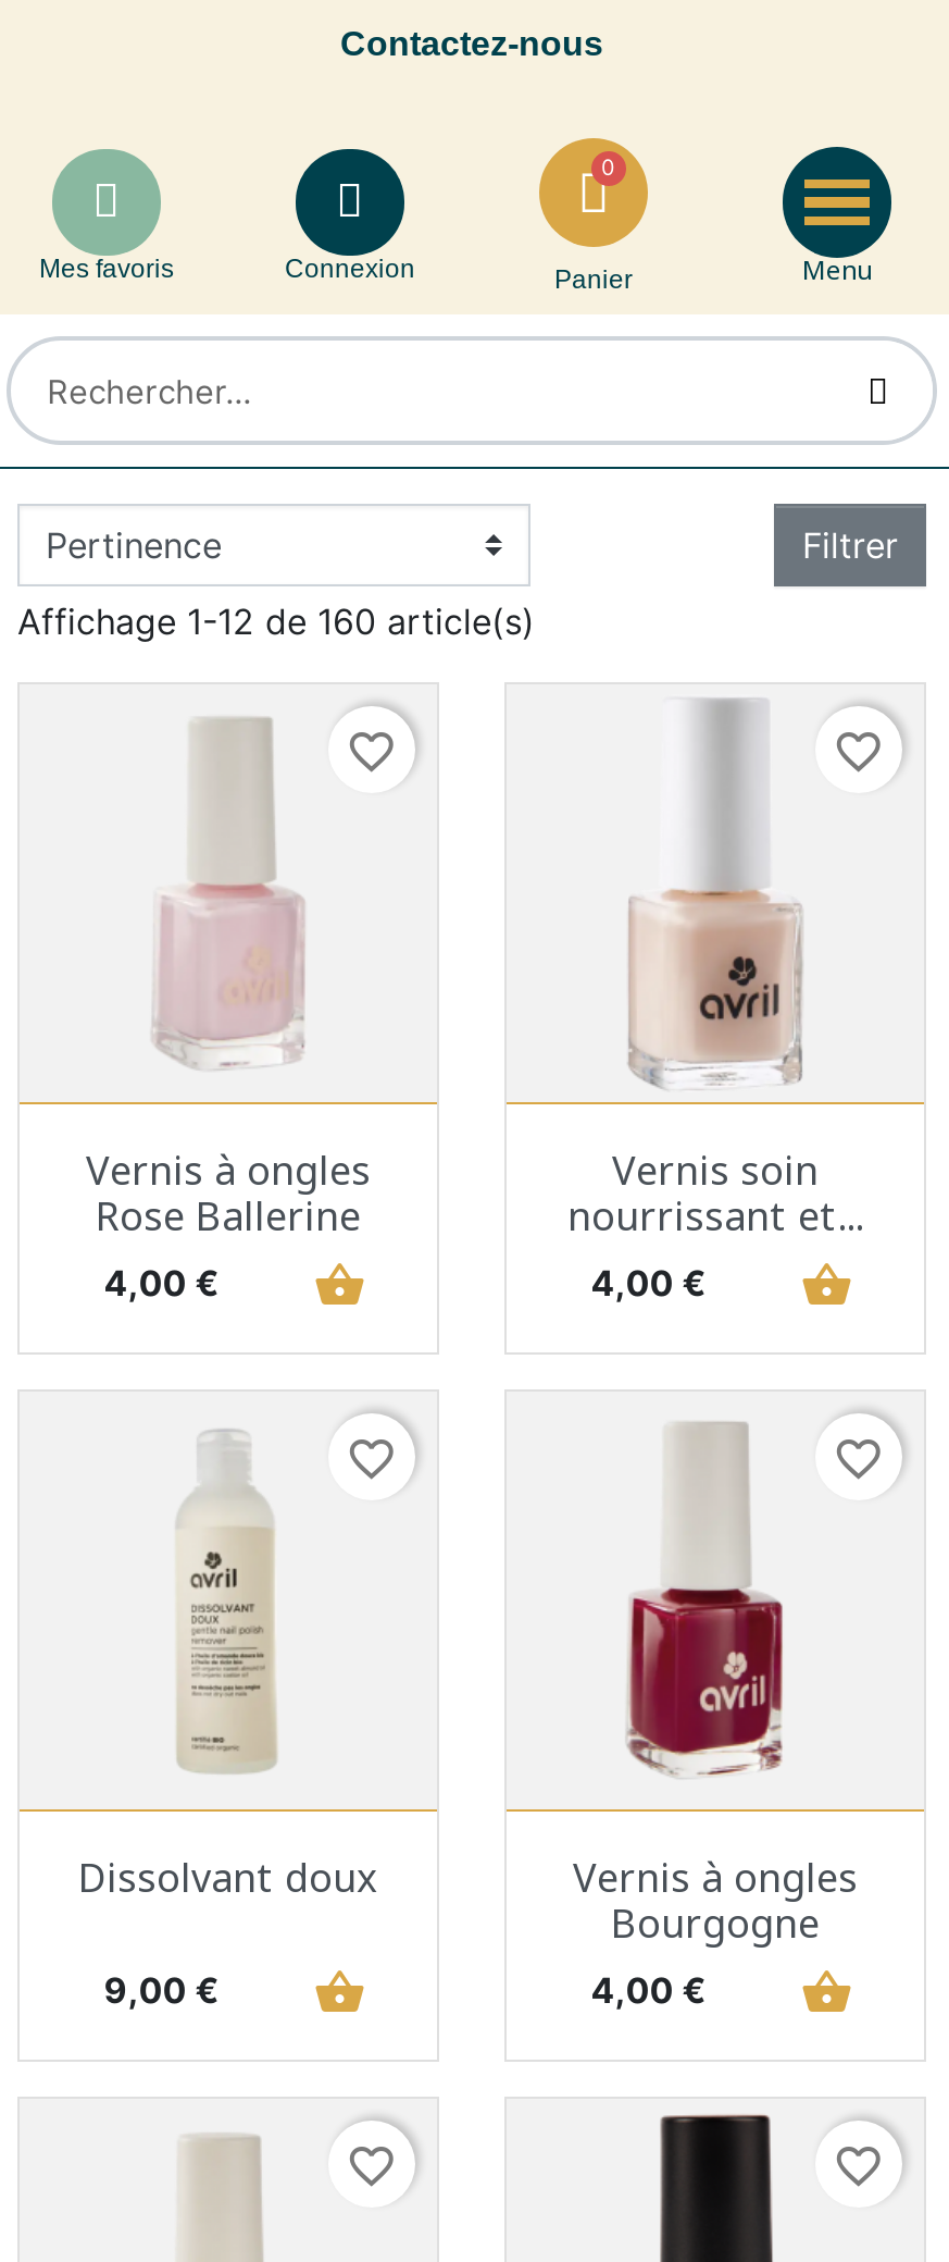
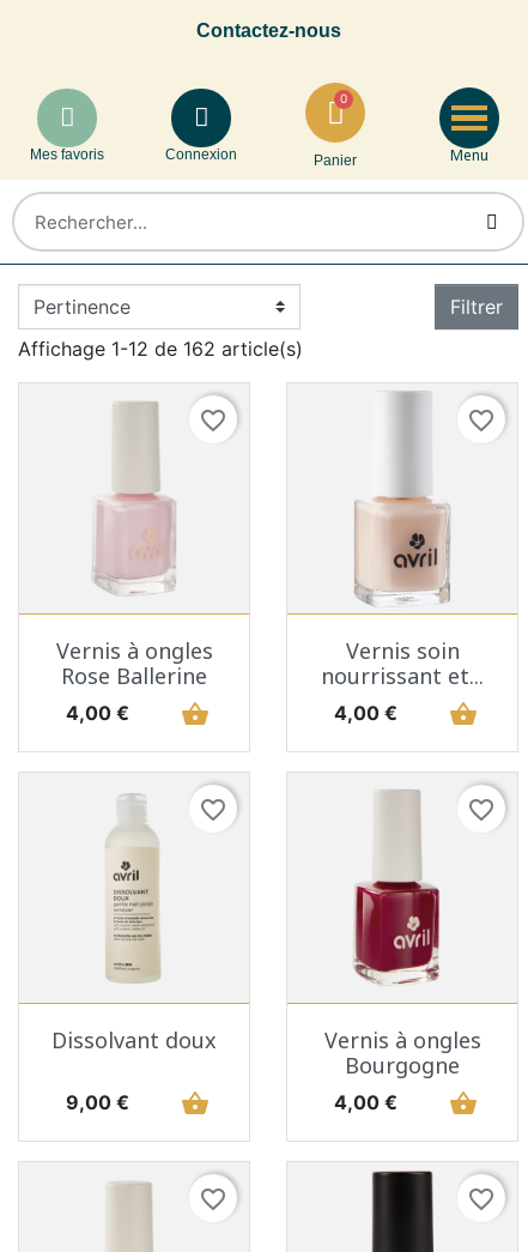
- Affichage 1-12 de 160 article(s)
+ Affichage 1-12 de 162 article(s)
